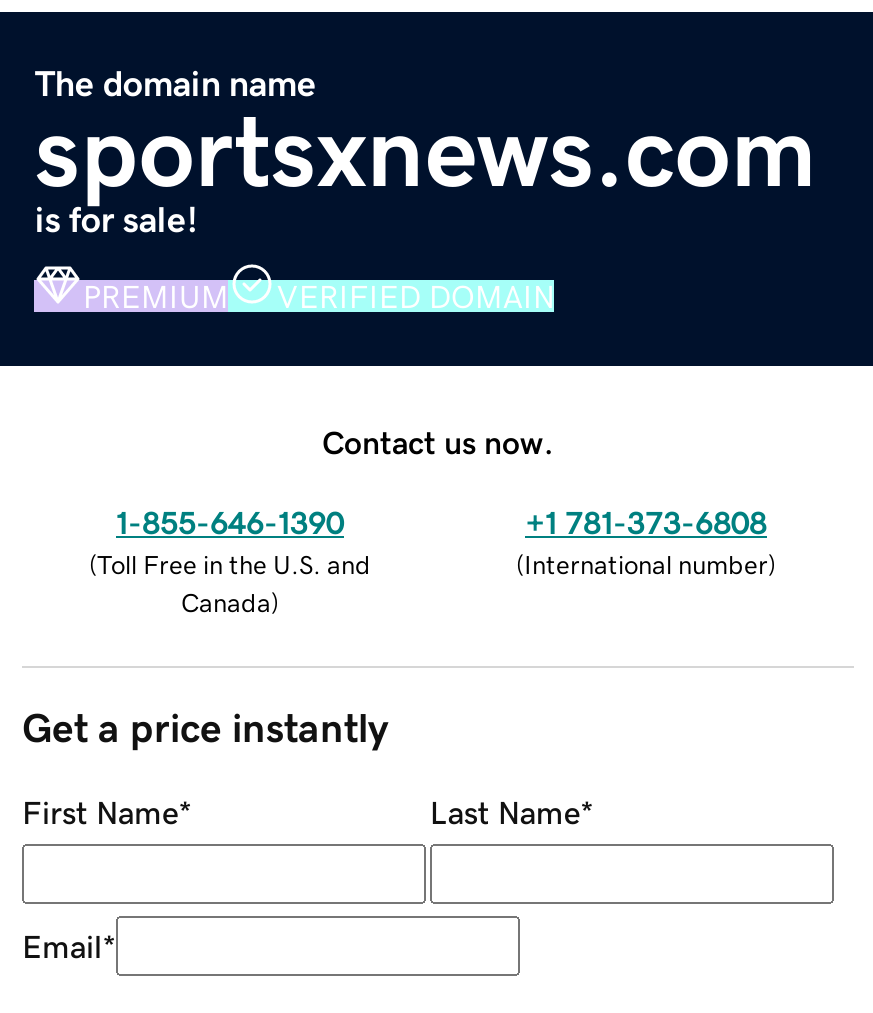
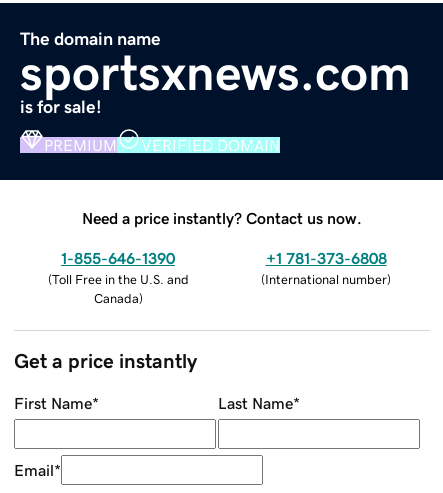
- Contact us now.
+ Need a price instantly? Contact us now.
